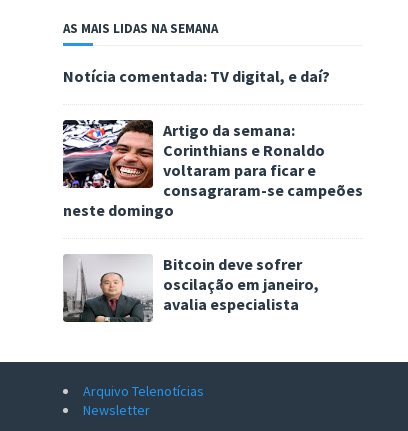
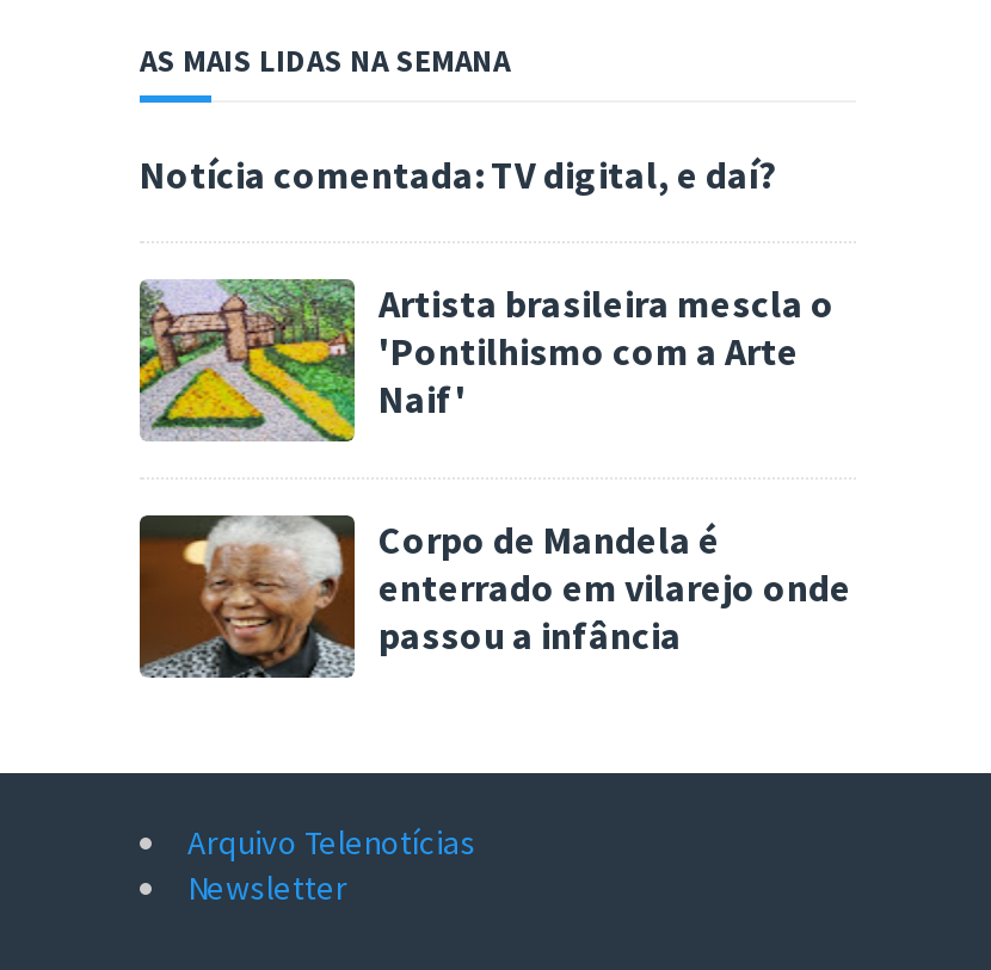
- [image]
- Artigo da semana:
- Corinthians e Ronaldo
- voltaram para ficar e
- consagraram-se campeões
- neste domingo
+ [image]
+ Artista brasileira mescla o
+ 'Pontilhismo com a Arte
+ Naif'

- [image]
- Bitcoin deve sofrer
- oscilação em janeiro,
- avalia especialista
+ [image]
+ Corpo de Mandela é
+ enterrado em vilarejo onde
+ passou a infância
